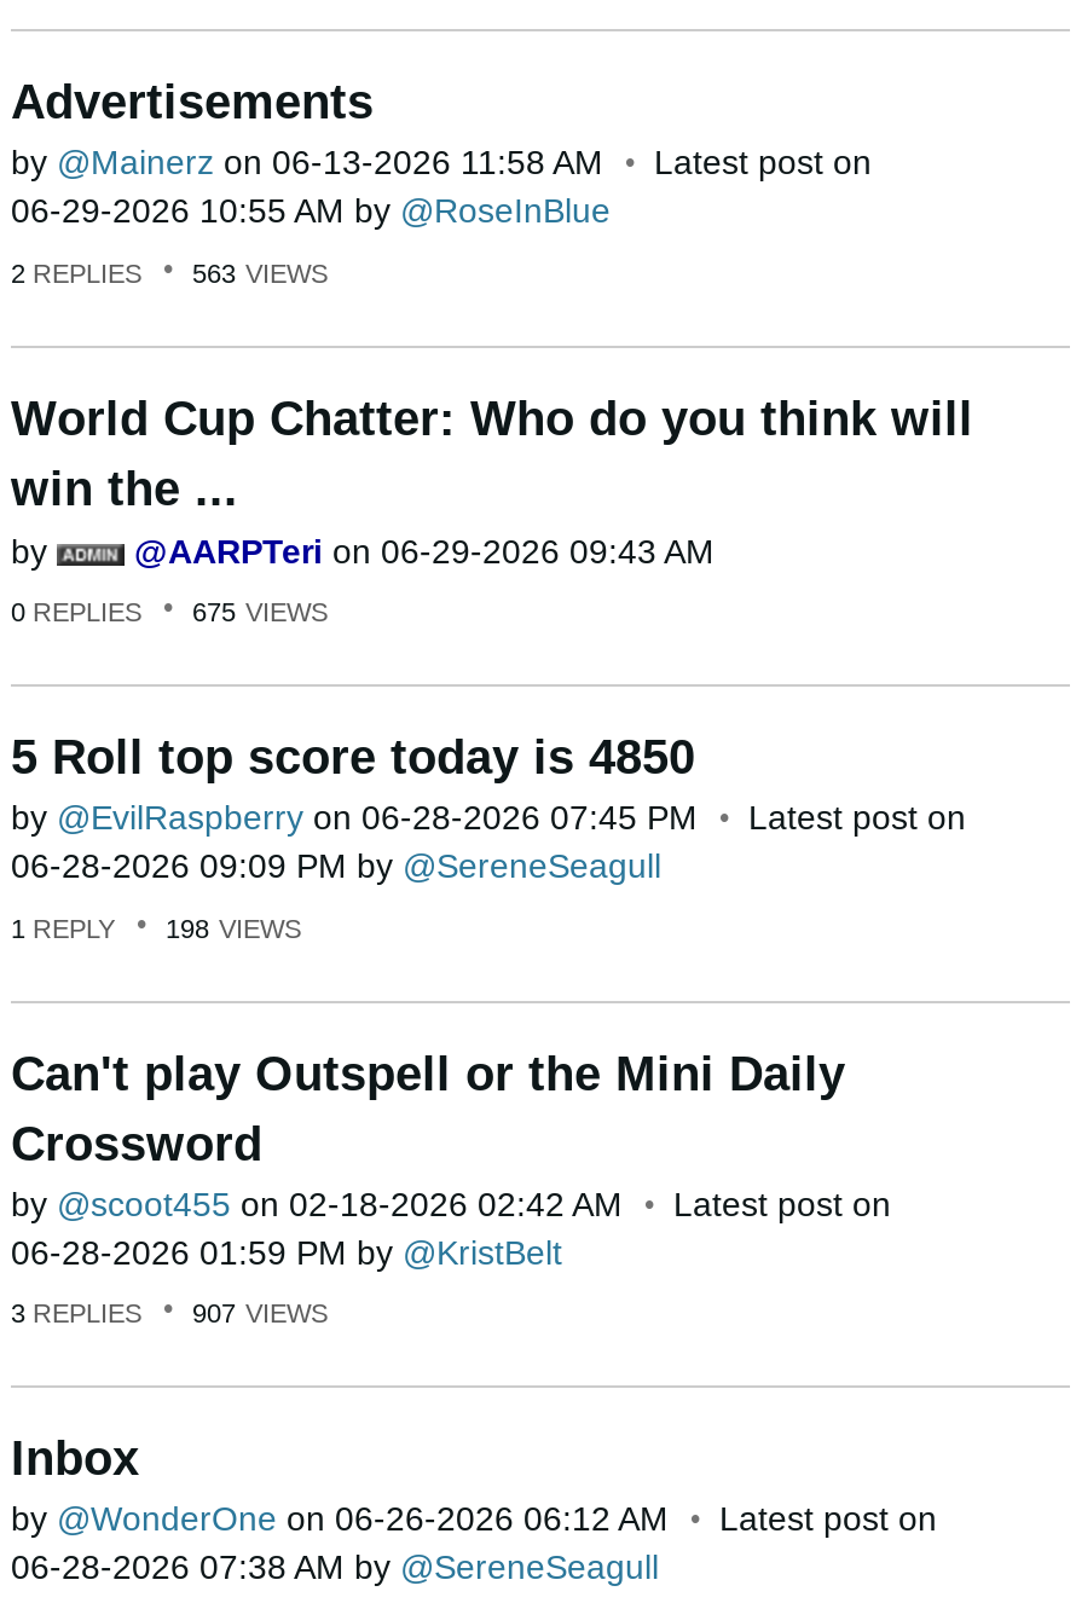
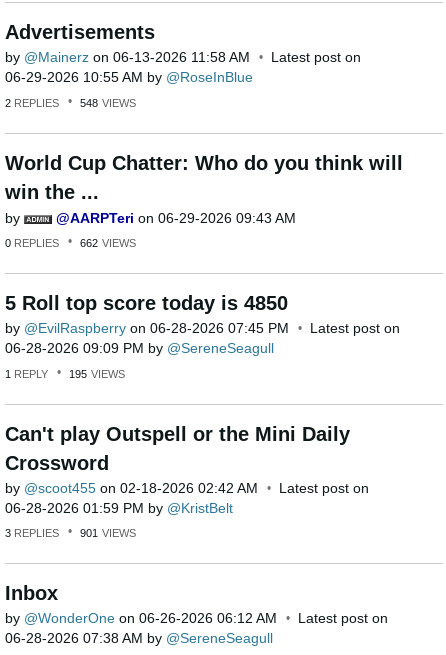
- 2 REPLIES 563 VIEWS
+ 2 REPLIES 548 VIEWS

- 0 REPLIES 675 VIEWS
+ 0 REPLIES 662 VIEWS

- 1 REPLY 198 VIEWS
+ 1 REPLY 195 VIEWS

- 3 REPLIES 907 VIEWS
+ 3 REPLIES 901 VIEWS
